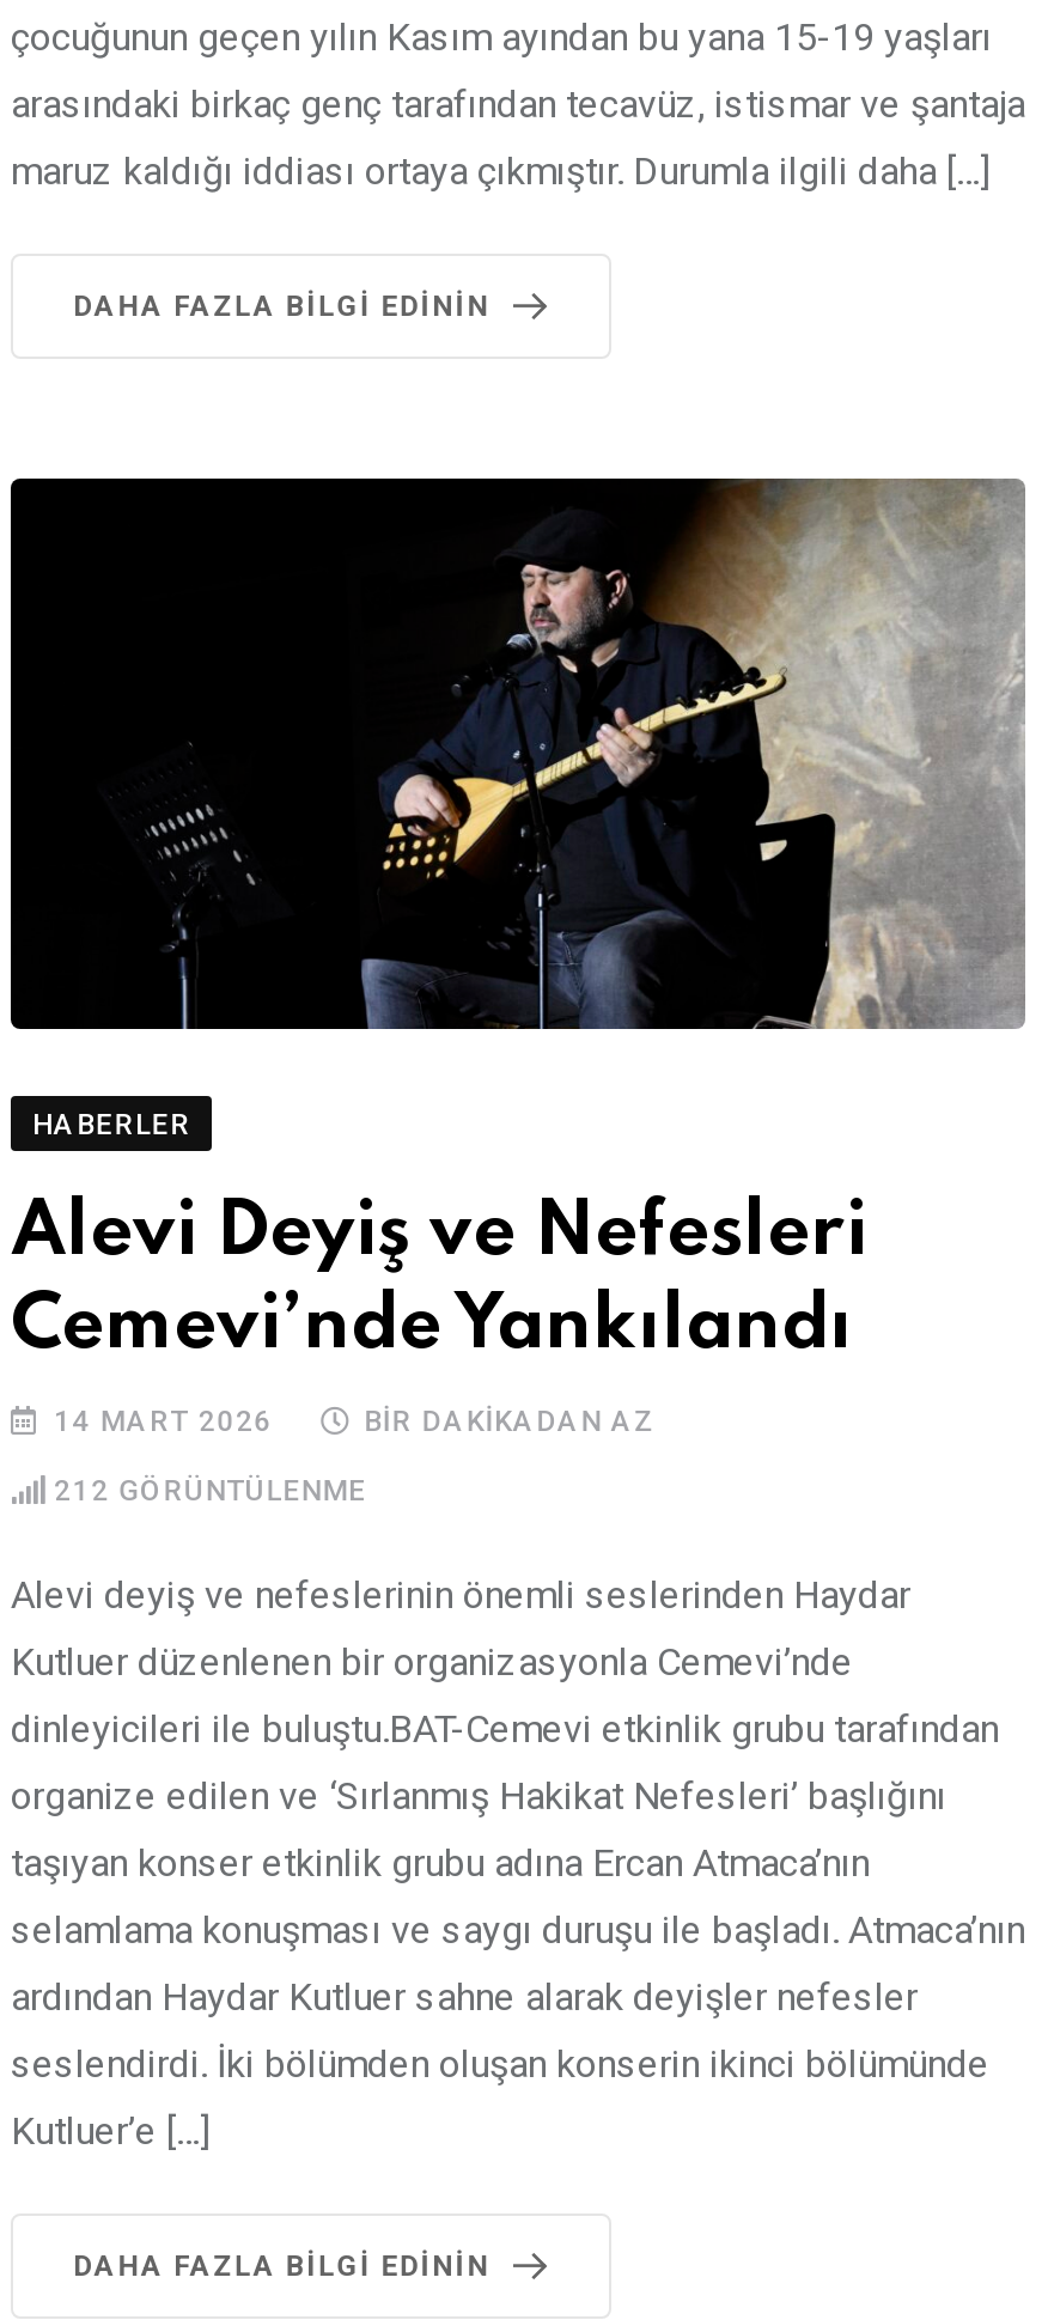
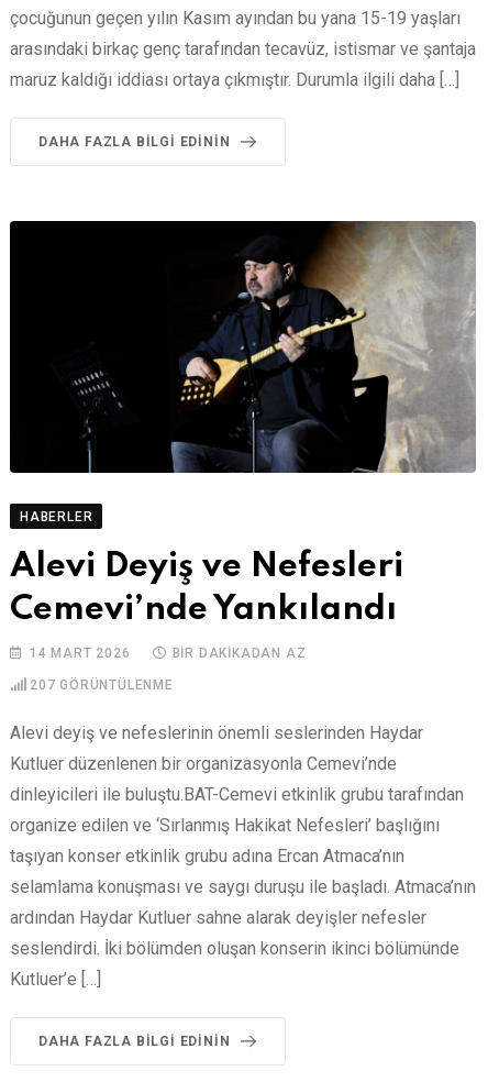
- 212 GÖRÜNTÜLENME
+ 207 GÖRÜNTÜLENME
